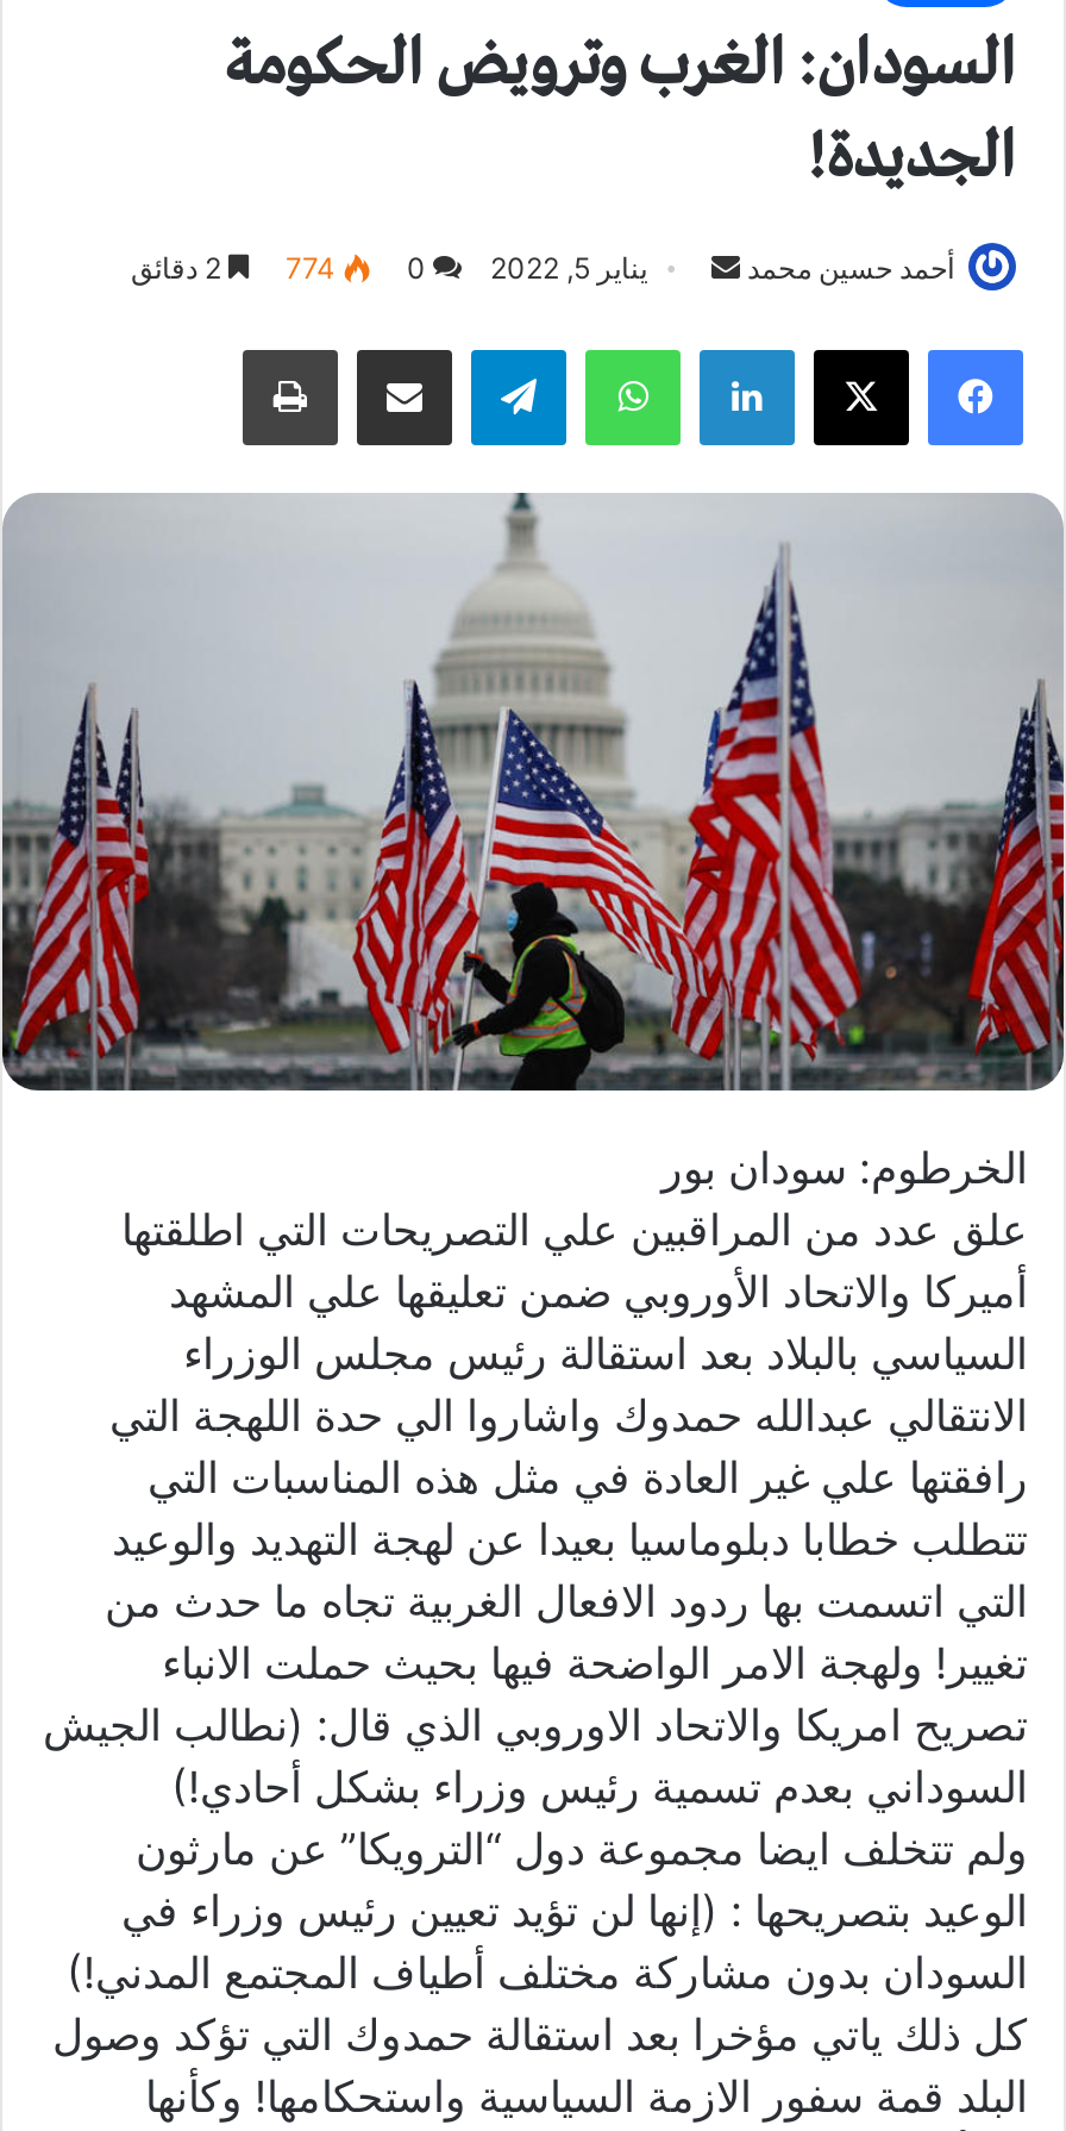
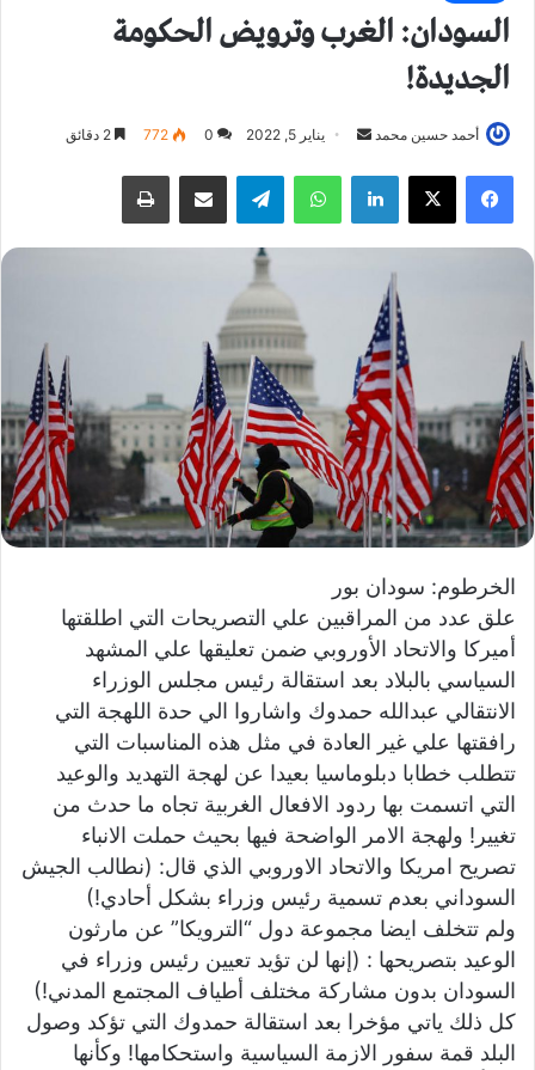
- 774
+ 772
